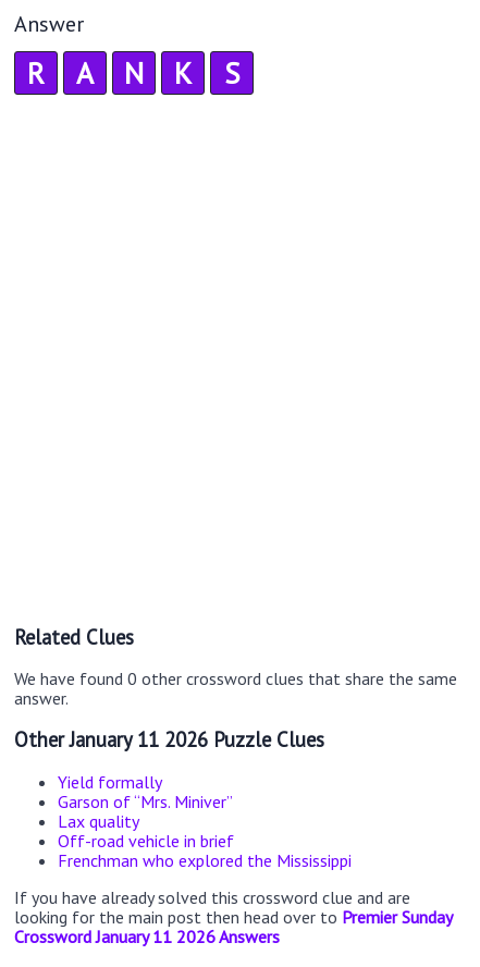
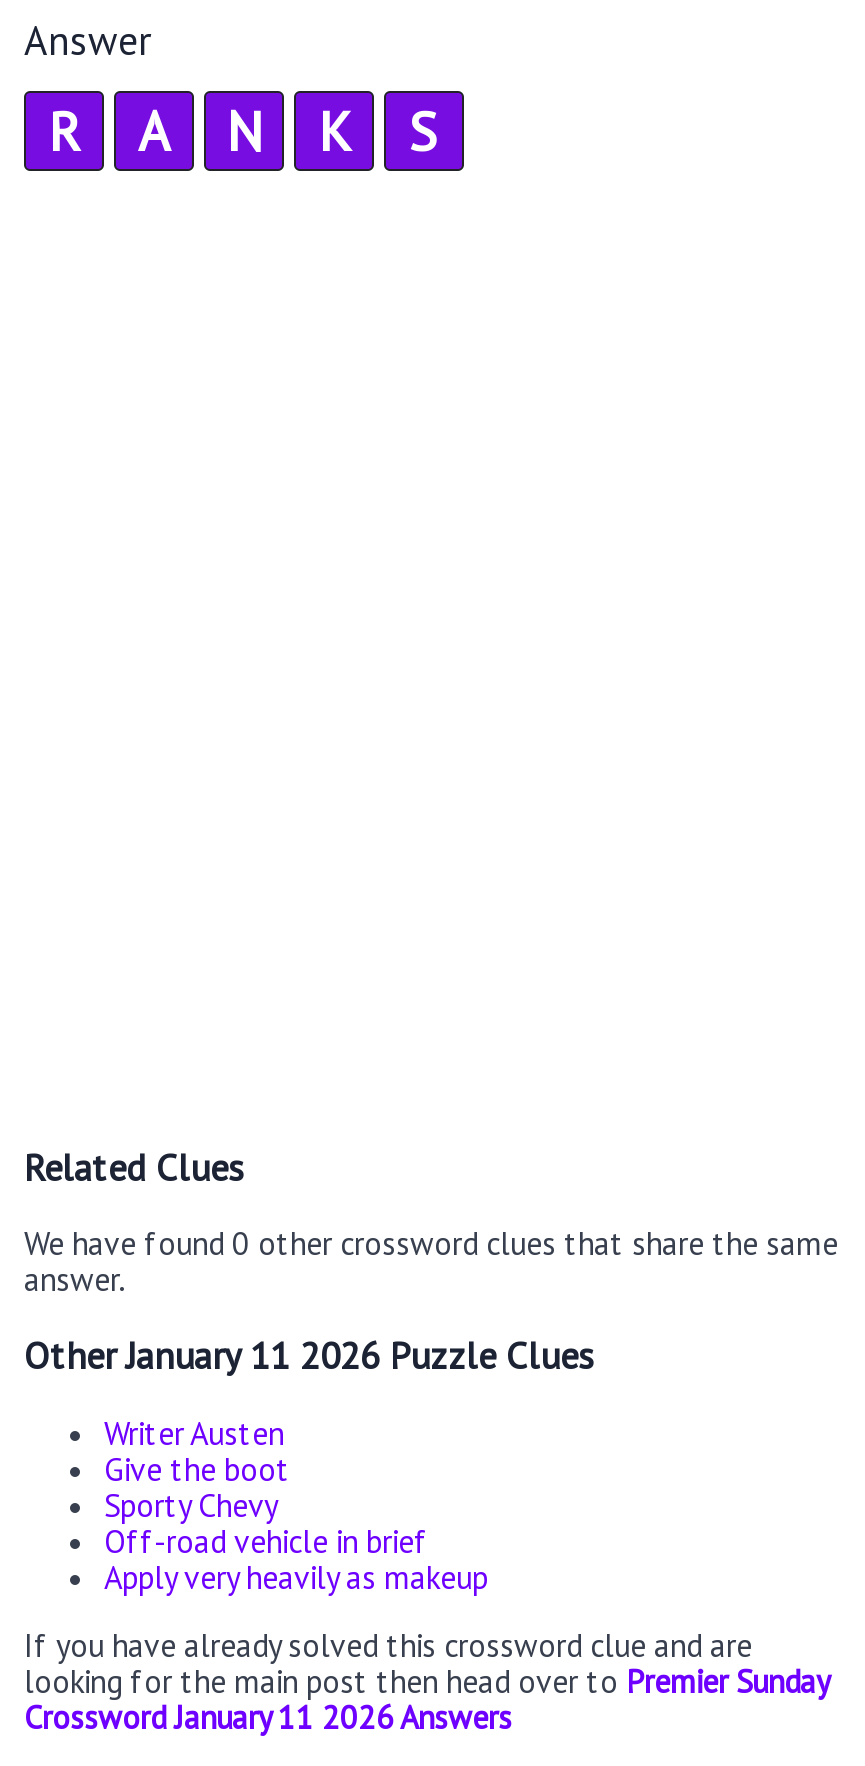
- Yield formally
- Garson of “Mrs. Miniver”
- Lax quality
+ Writer Austen
+ Give the boot
+ Sporty Chevy

- Frenchman who explored the Mississippi
+ Apply very heavily as makeup
